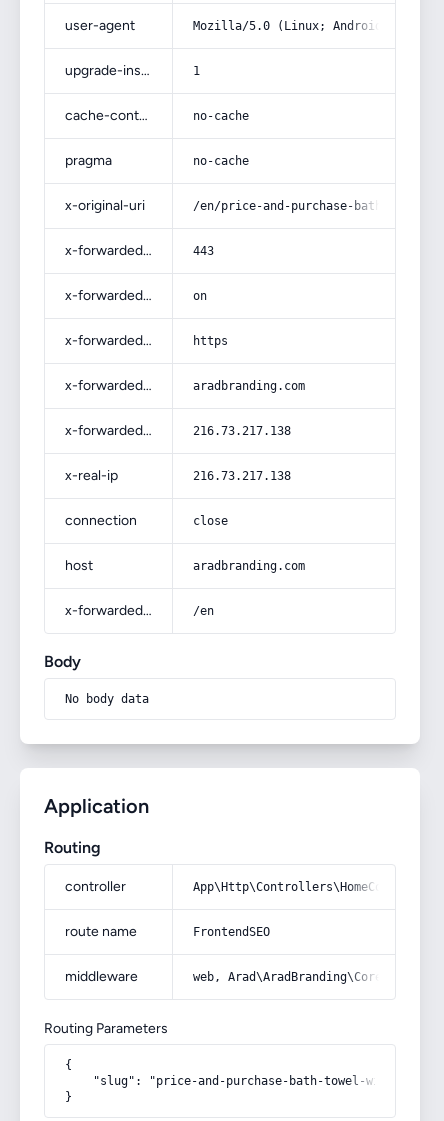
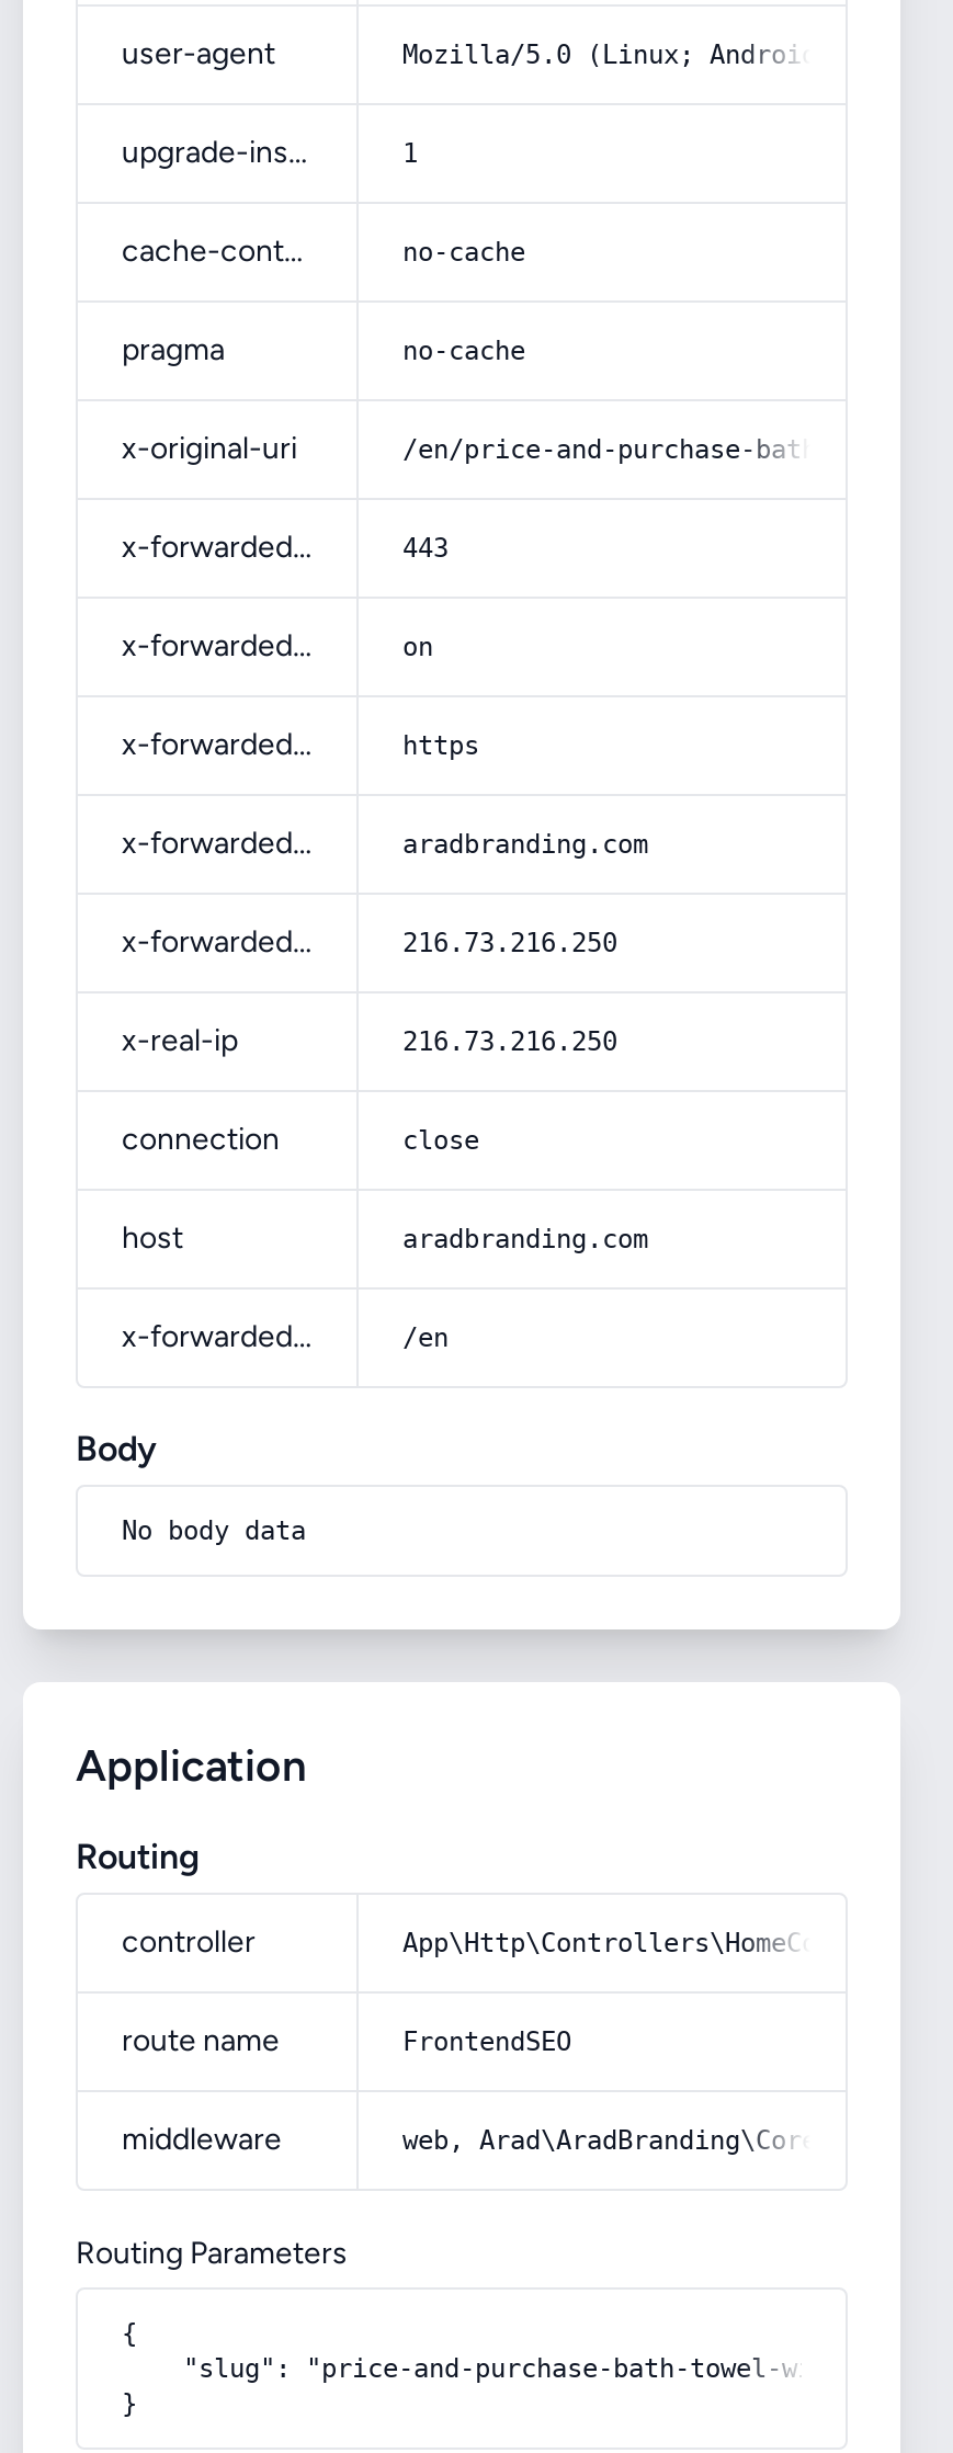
- 216.73.217.138
+ 216.73.216.250

- 216.73.217.138
+ 216.73.216.250
